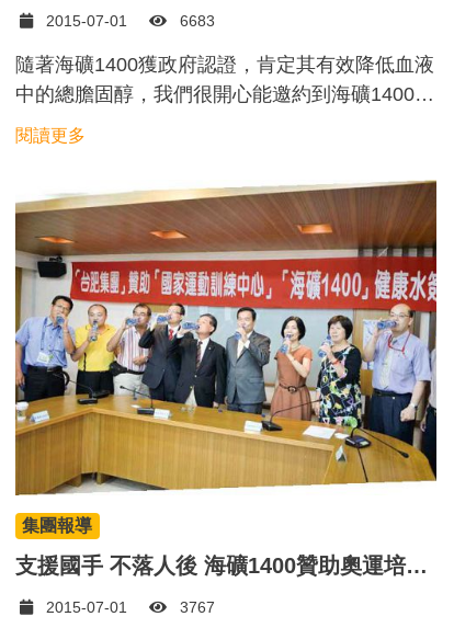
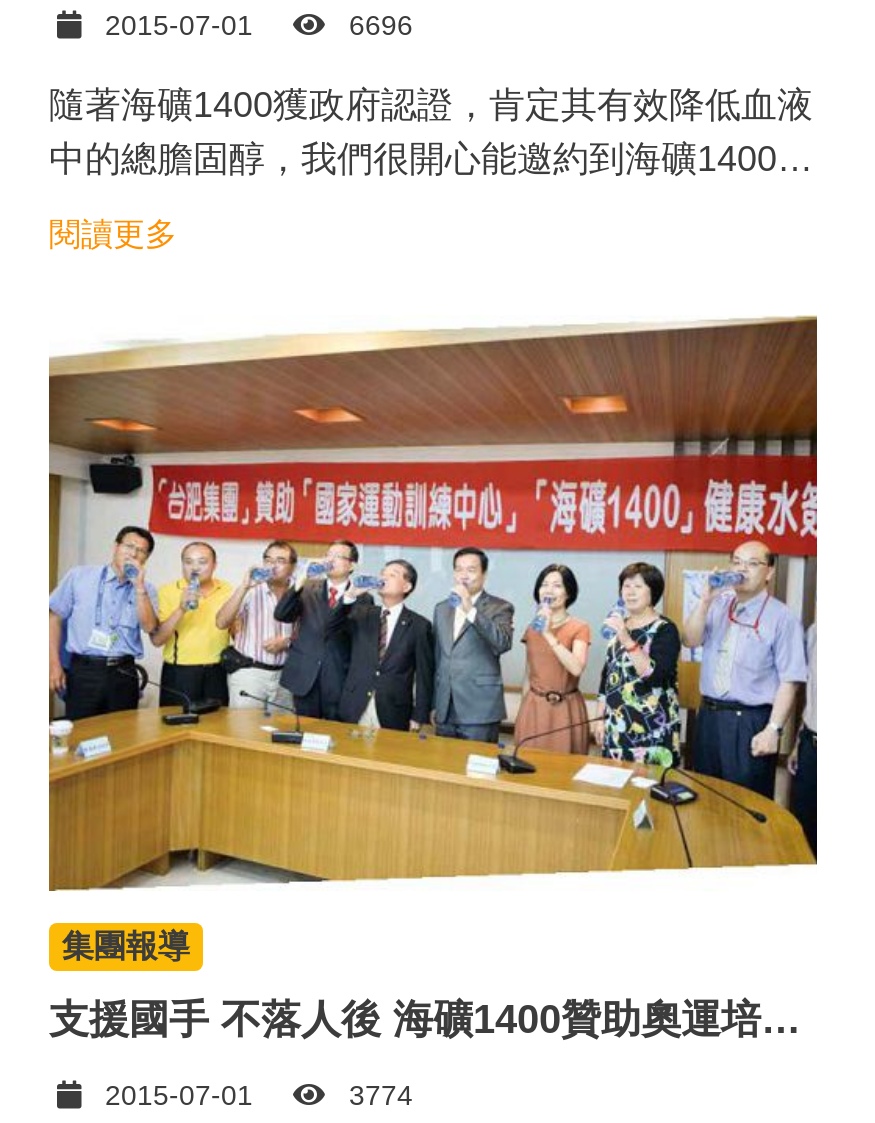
- 6683
+ 6696

- 3767
+ 3774
